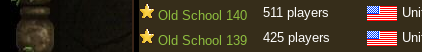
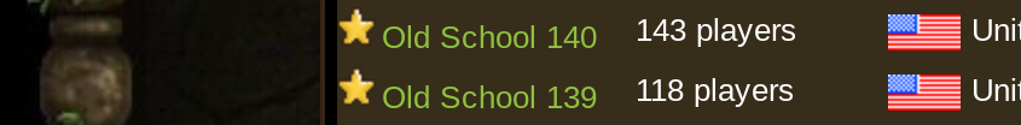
- Old School 140 511 players
+ Old School 140 143 players

- Old School 139 425 players
+ Old School 139 118 players
